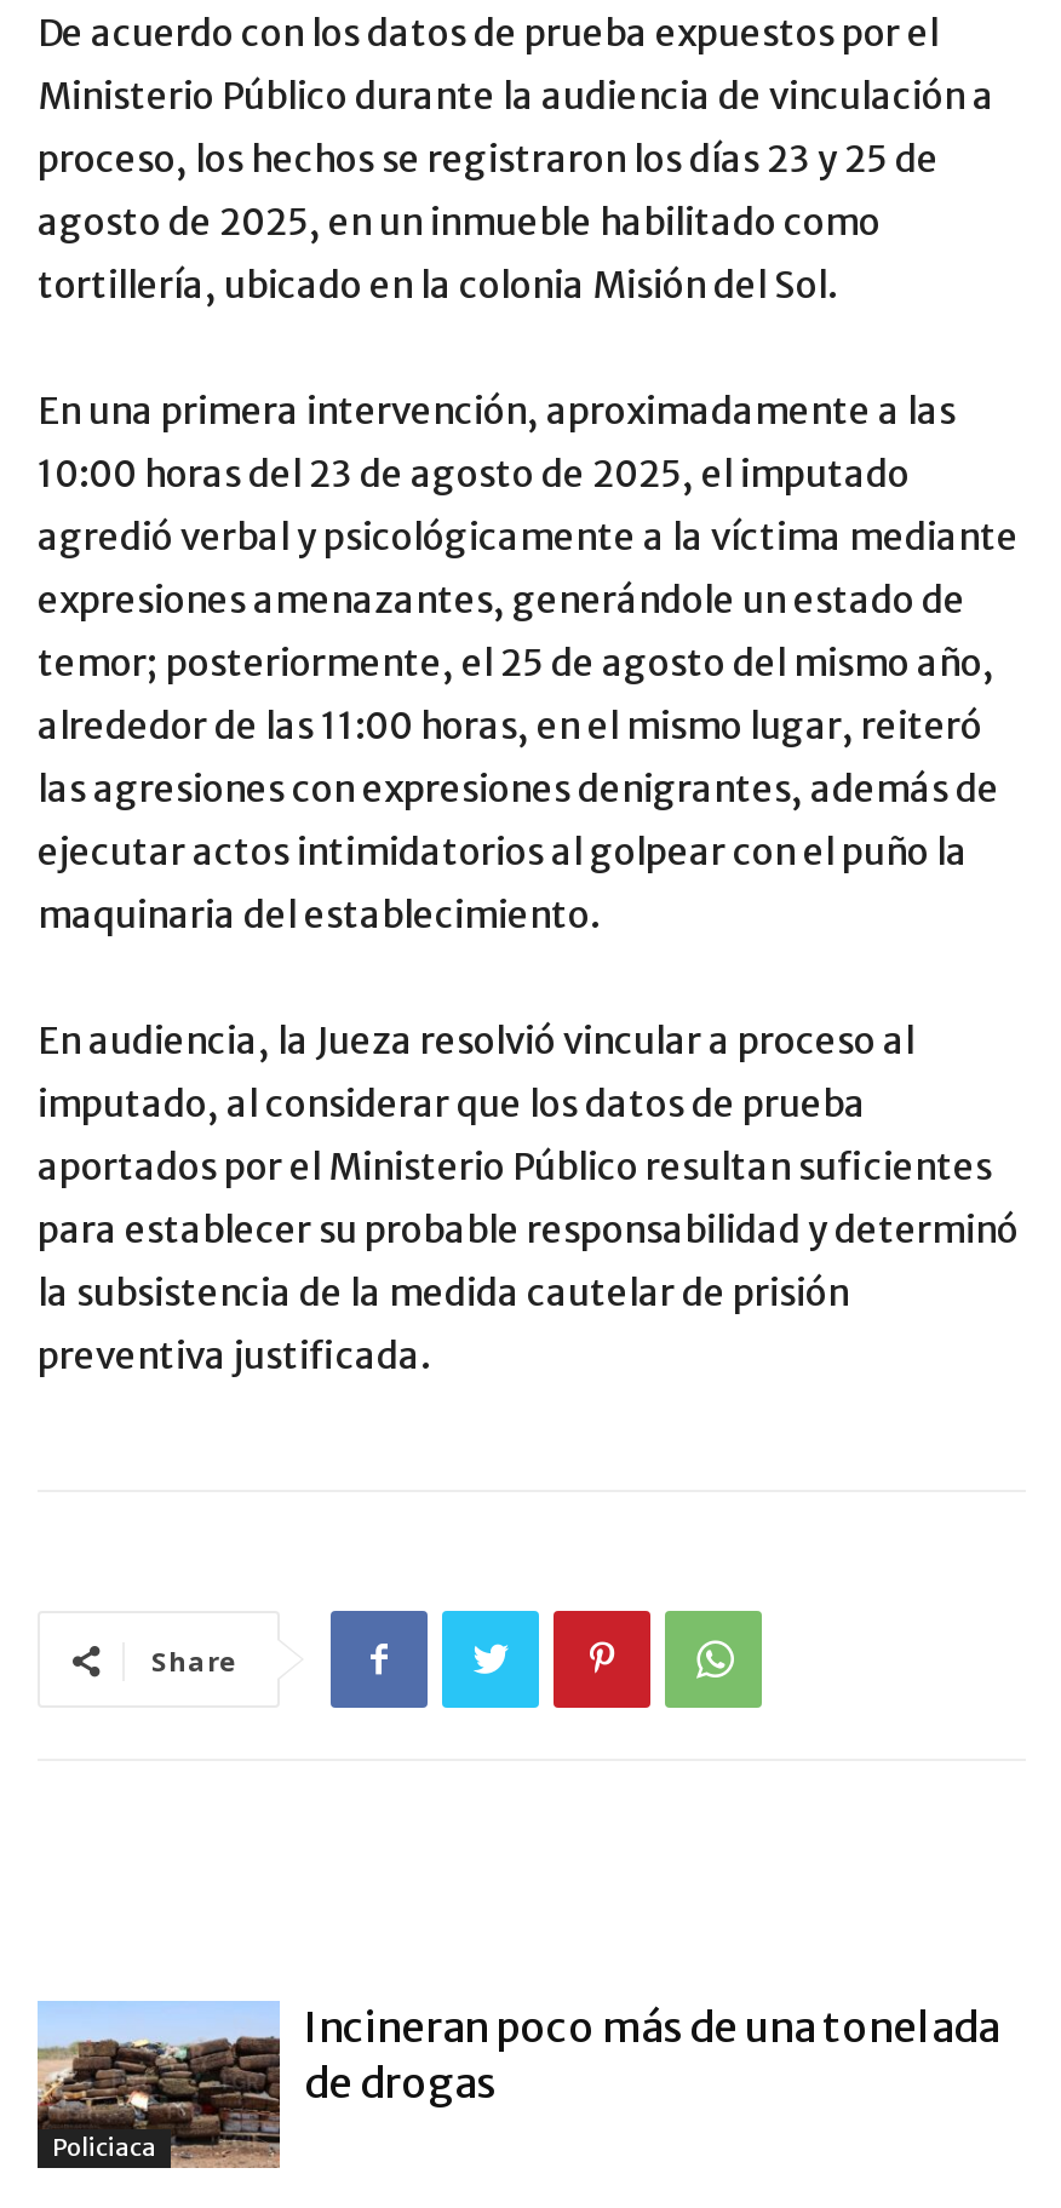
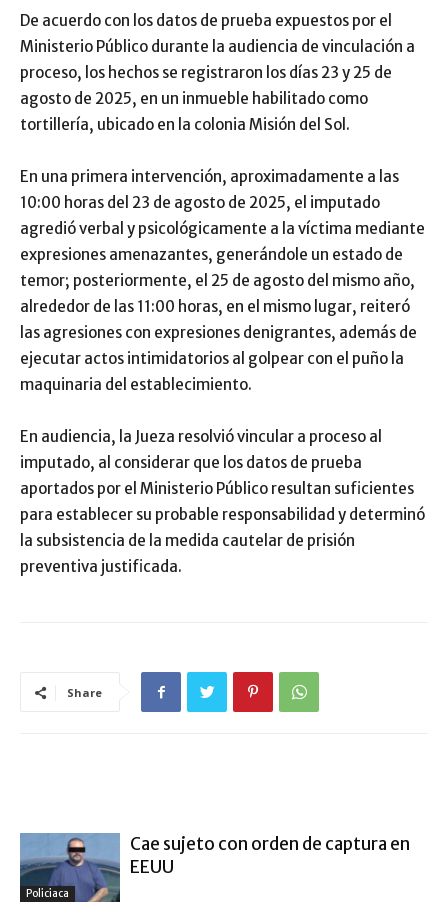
- [image]
- Incineran poco más de una tonelada
- de drogas
+ [image]
+ Cae sujeto con orden de captura en
+ EEUU
